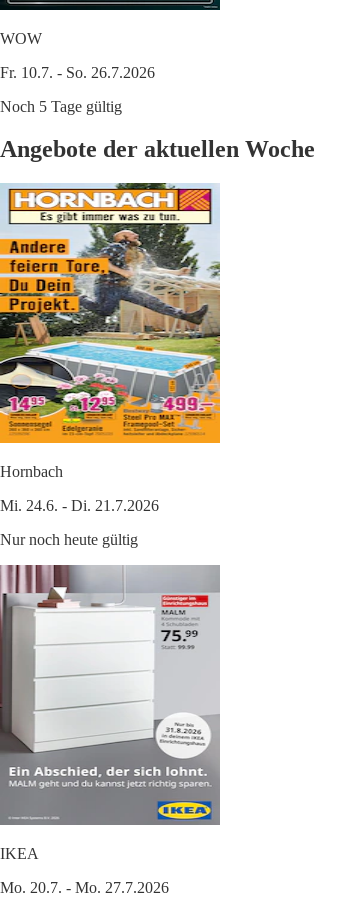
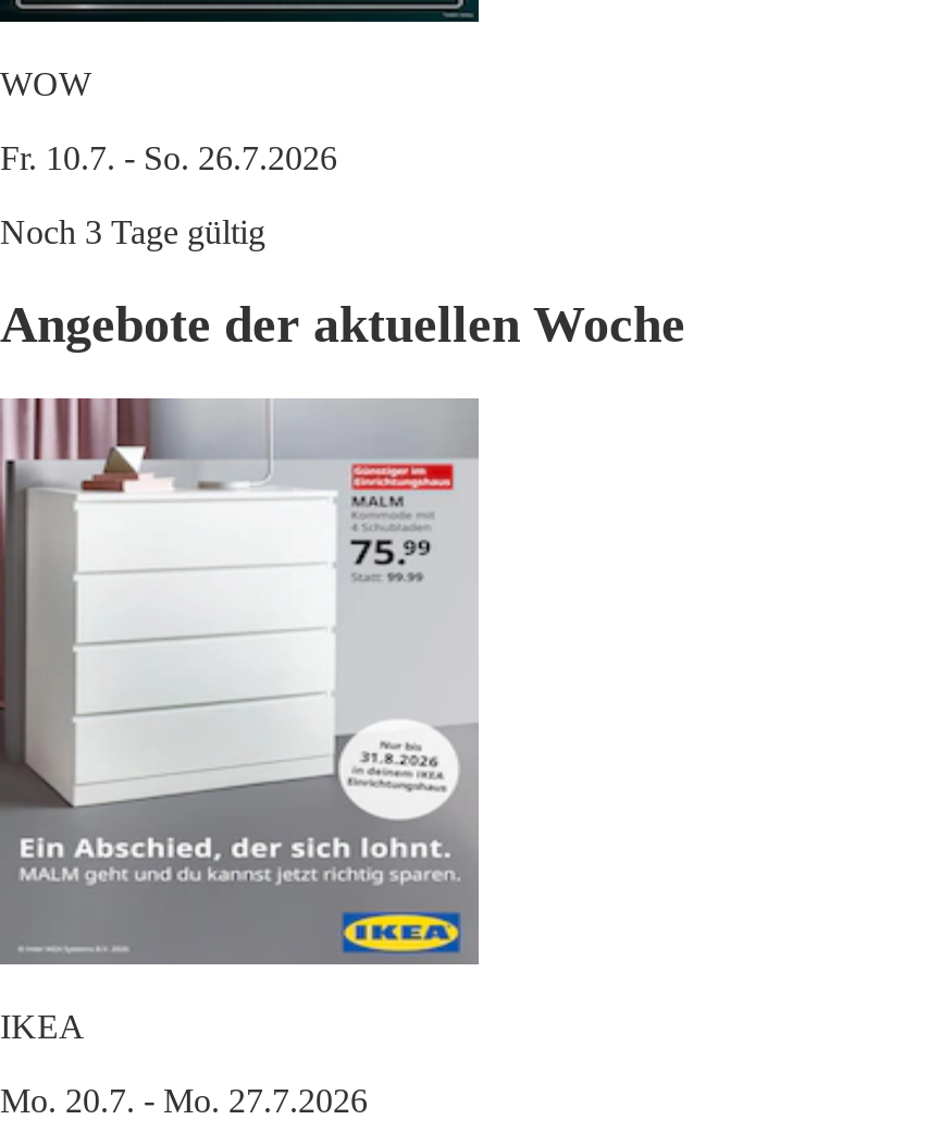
- Noch 5 Tage gültig
+ Noch 3 Tage gültig

- [image]
- Hornbach
- Mi. 24.6. - Di. 21.7.2026
- Nur noch heute gültig
